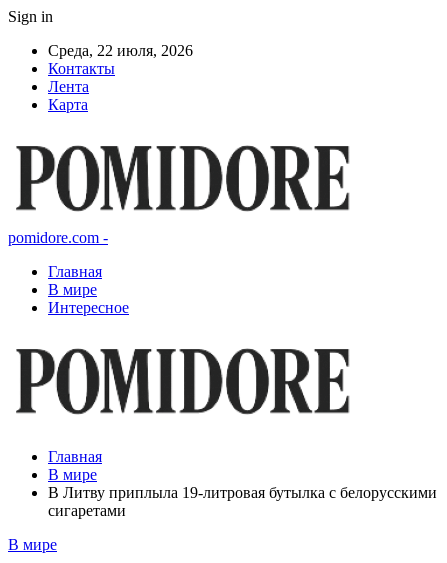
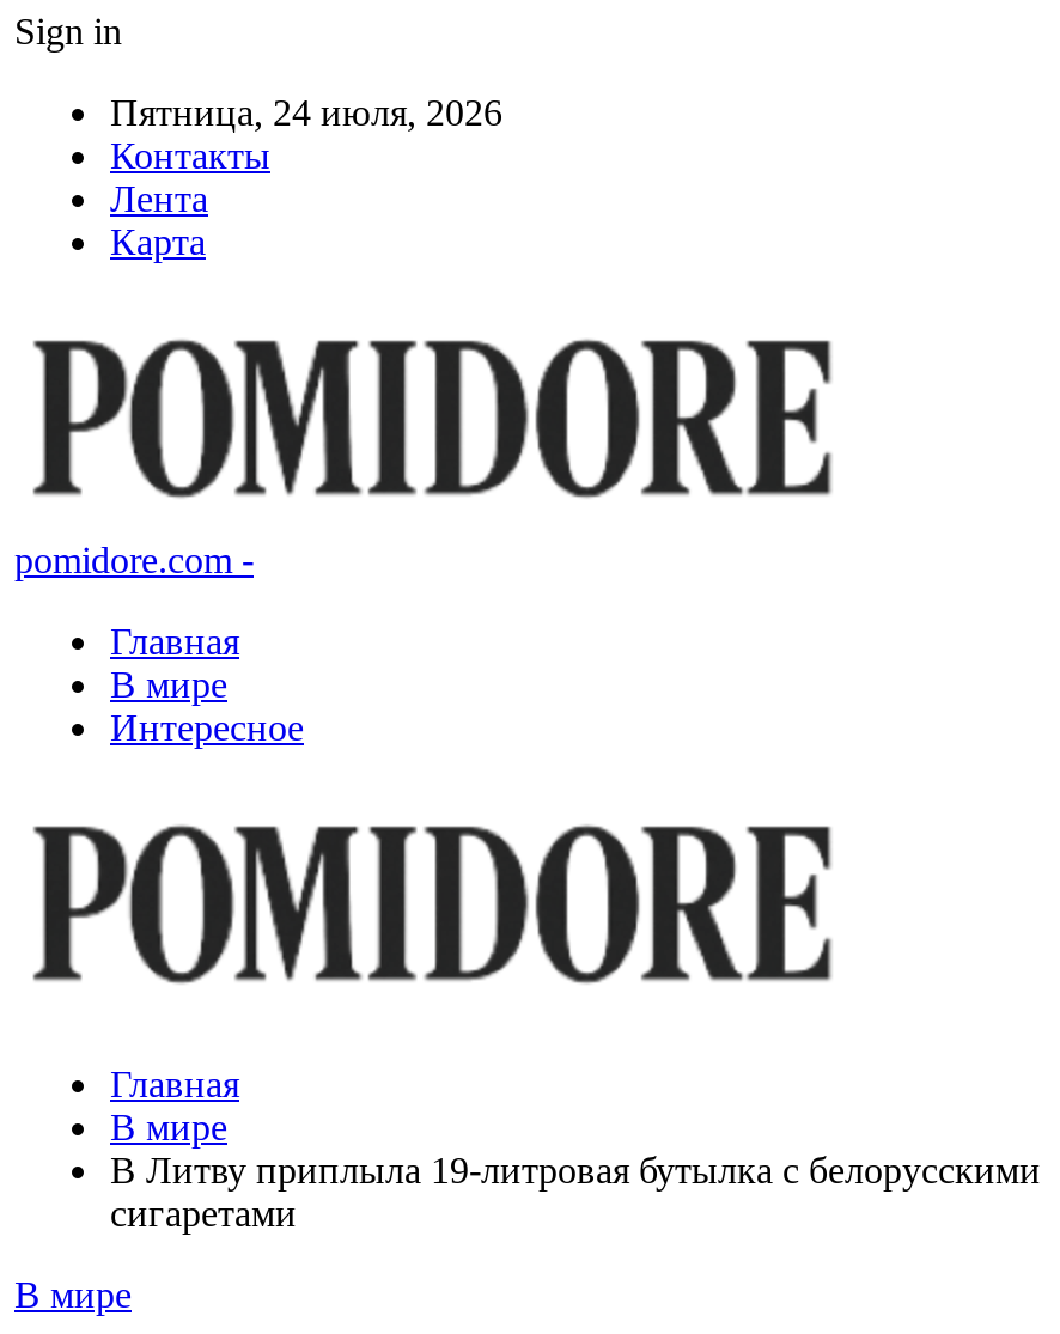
- Среда, 22 июля, 2026
+ Пятница, 24 июля, 2026
